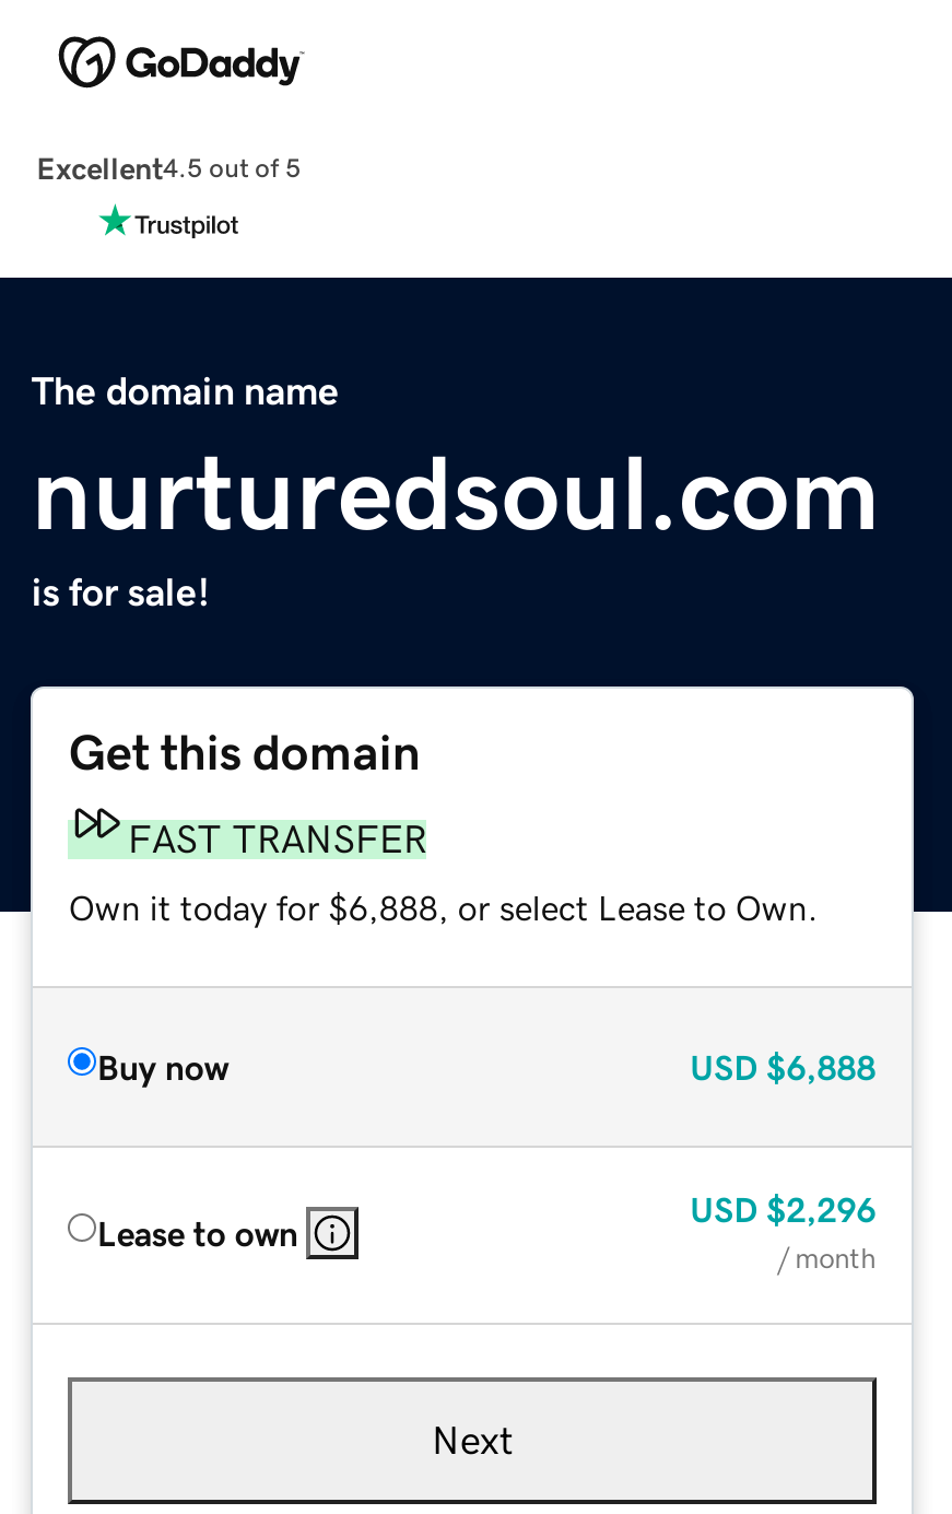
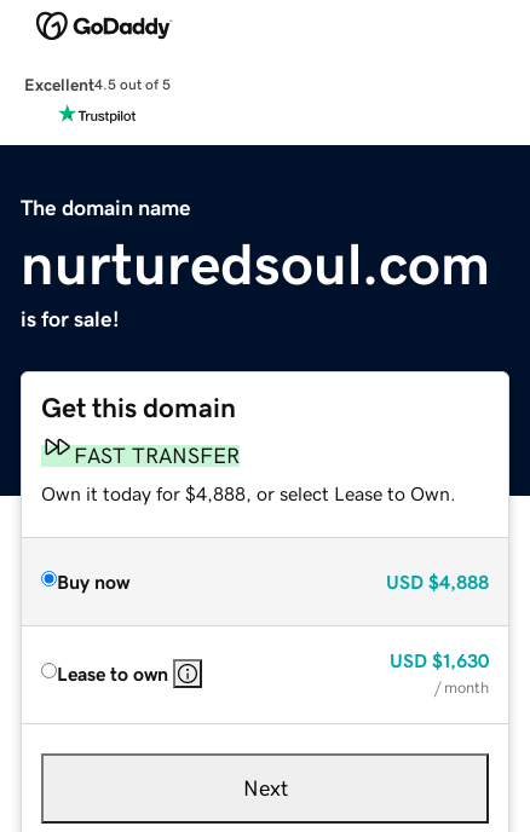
- Own it today for $6,888, or select Lease to Own.
+ Own it today for $4,888, or select Lease to Own.

- USD $6,888
+ USD $4,888

- USD $2,296
+ USD $1,630
